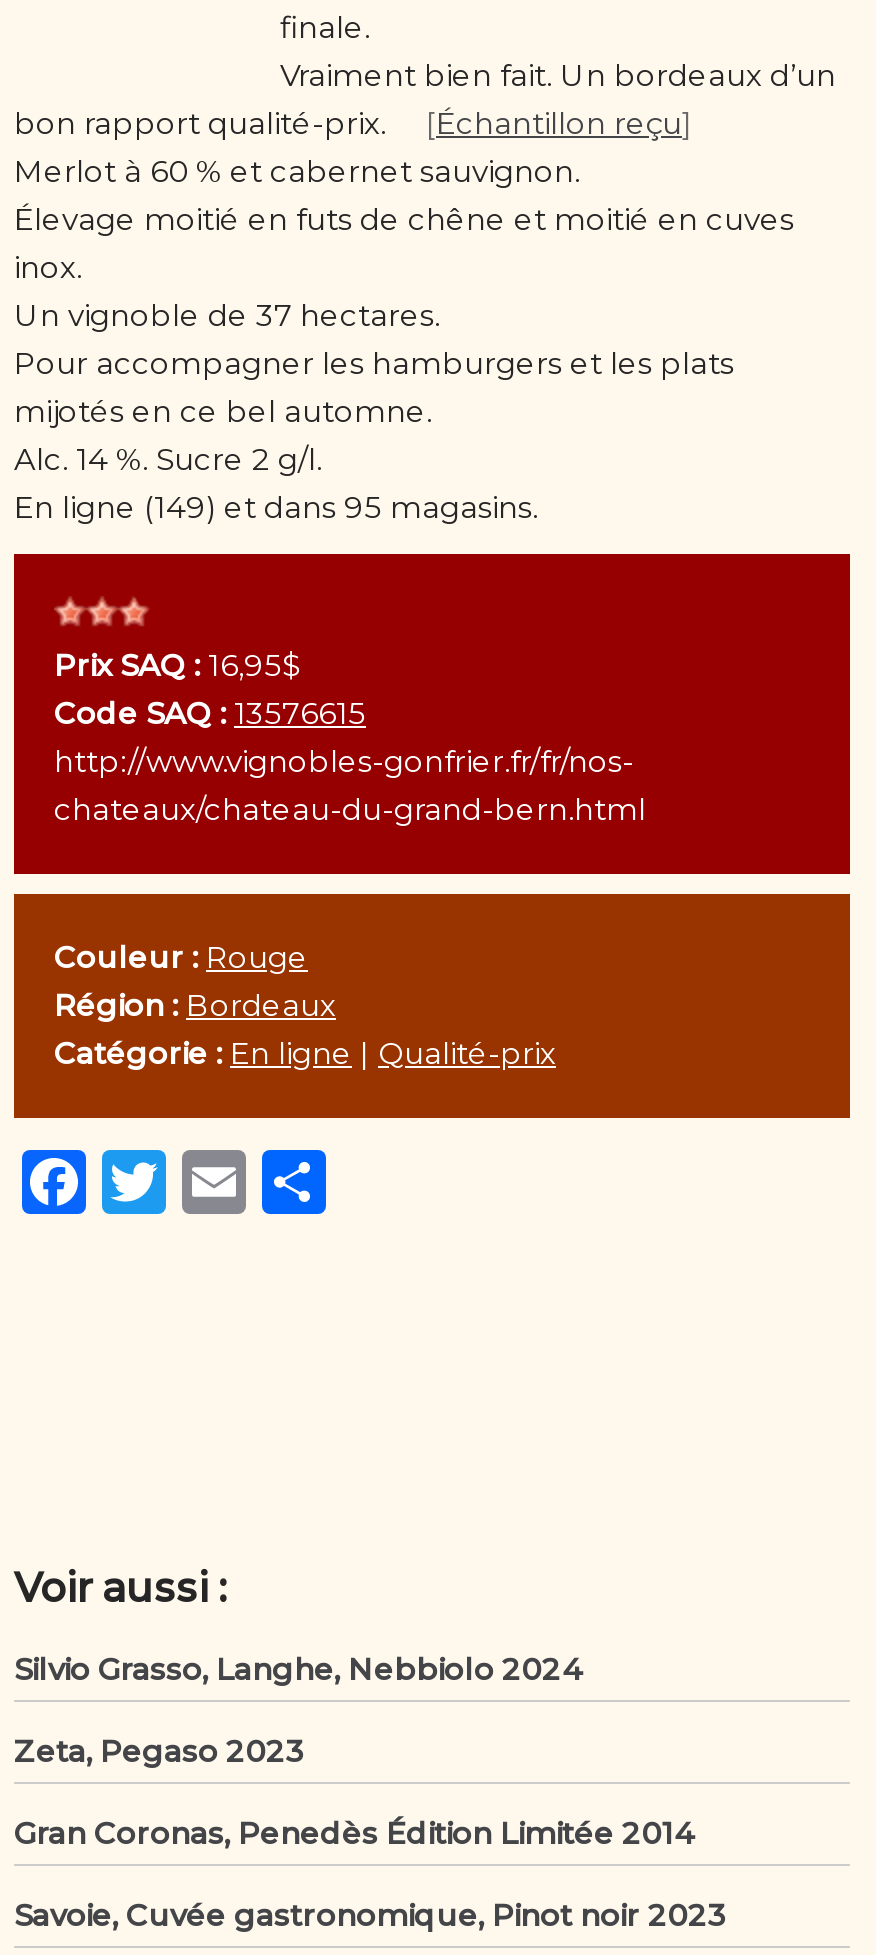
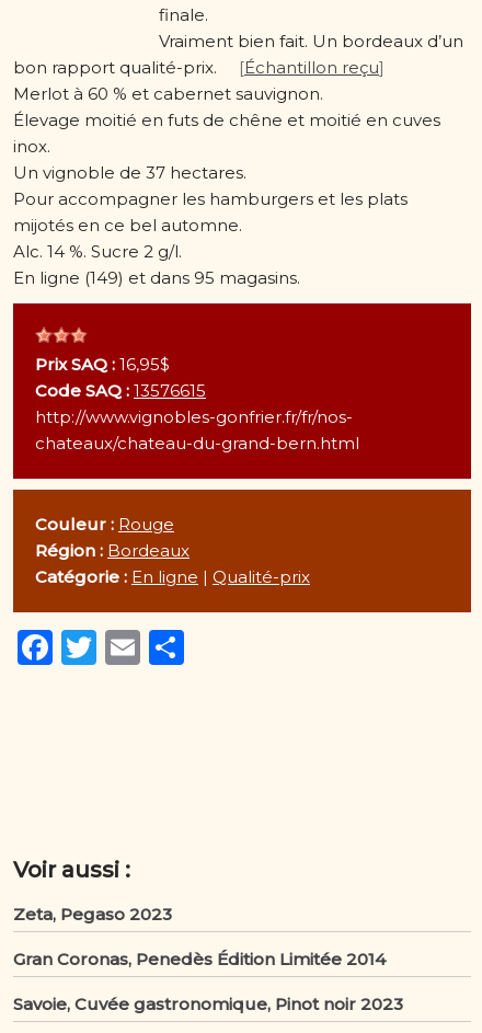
- Silvio Grasso, Langhe, Nebbiolo 2024
